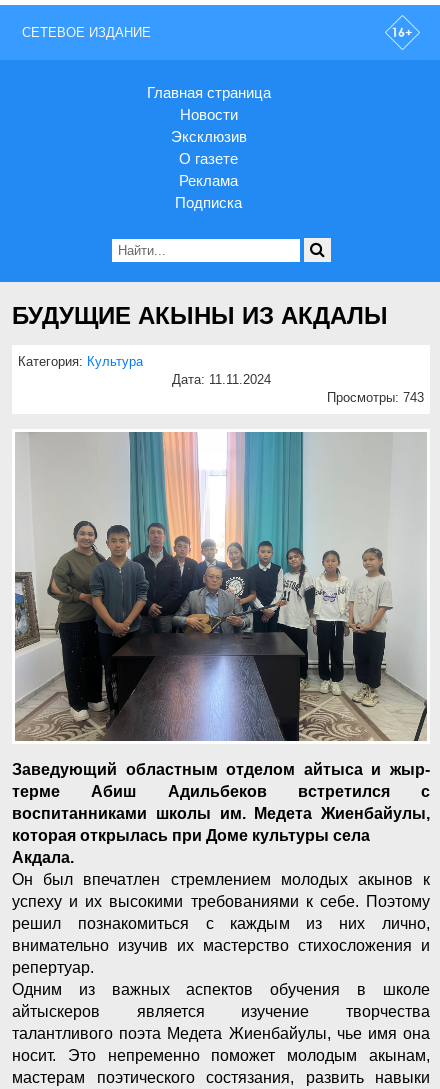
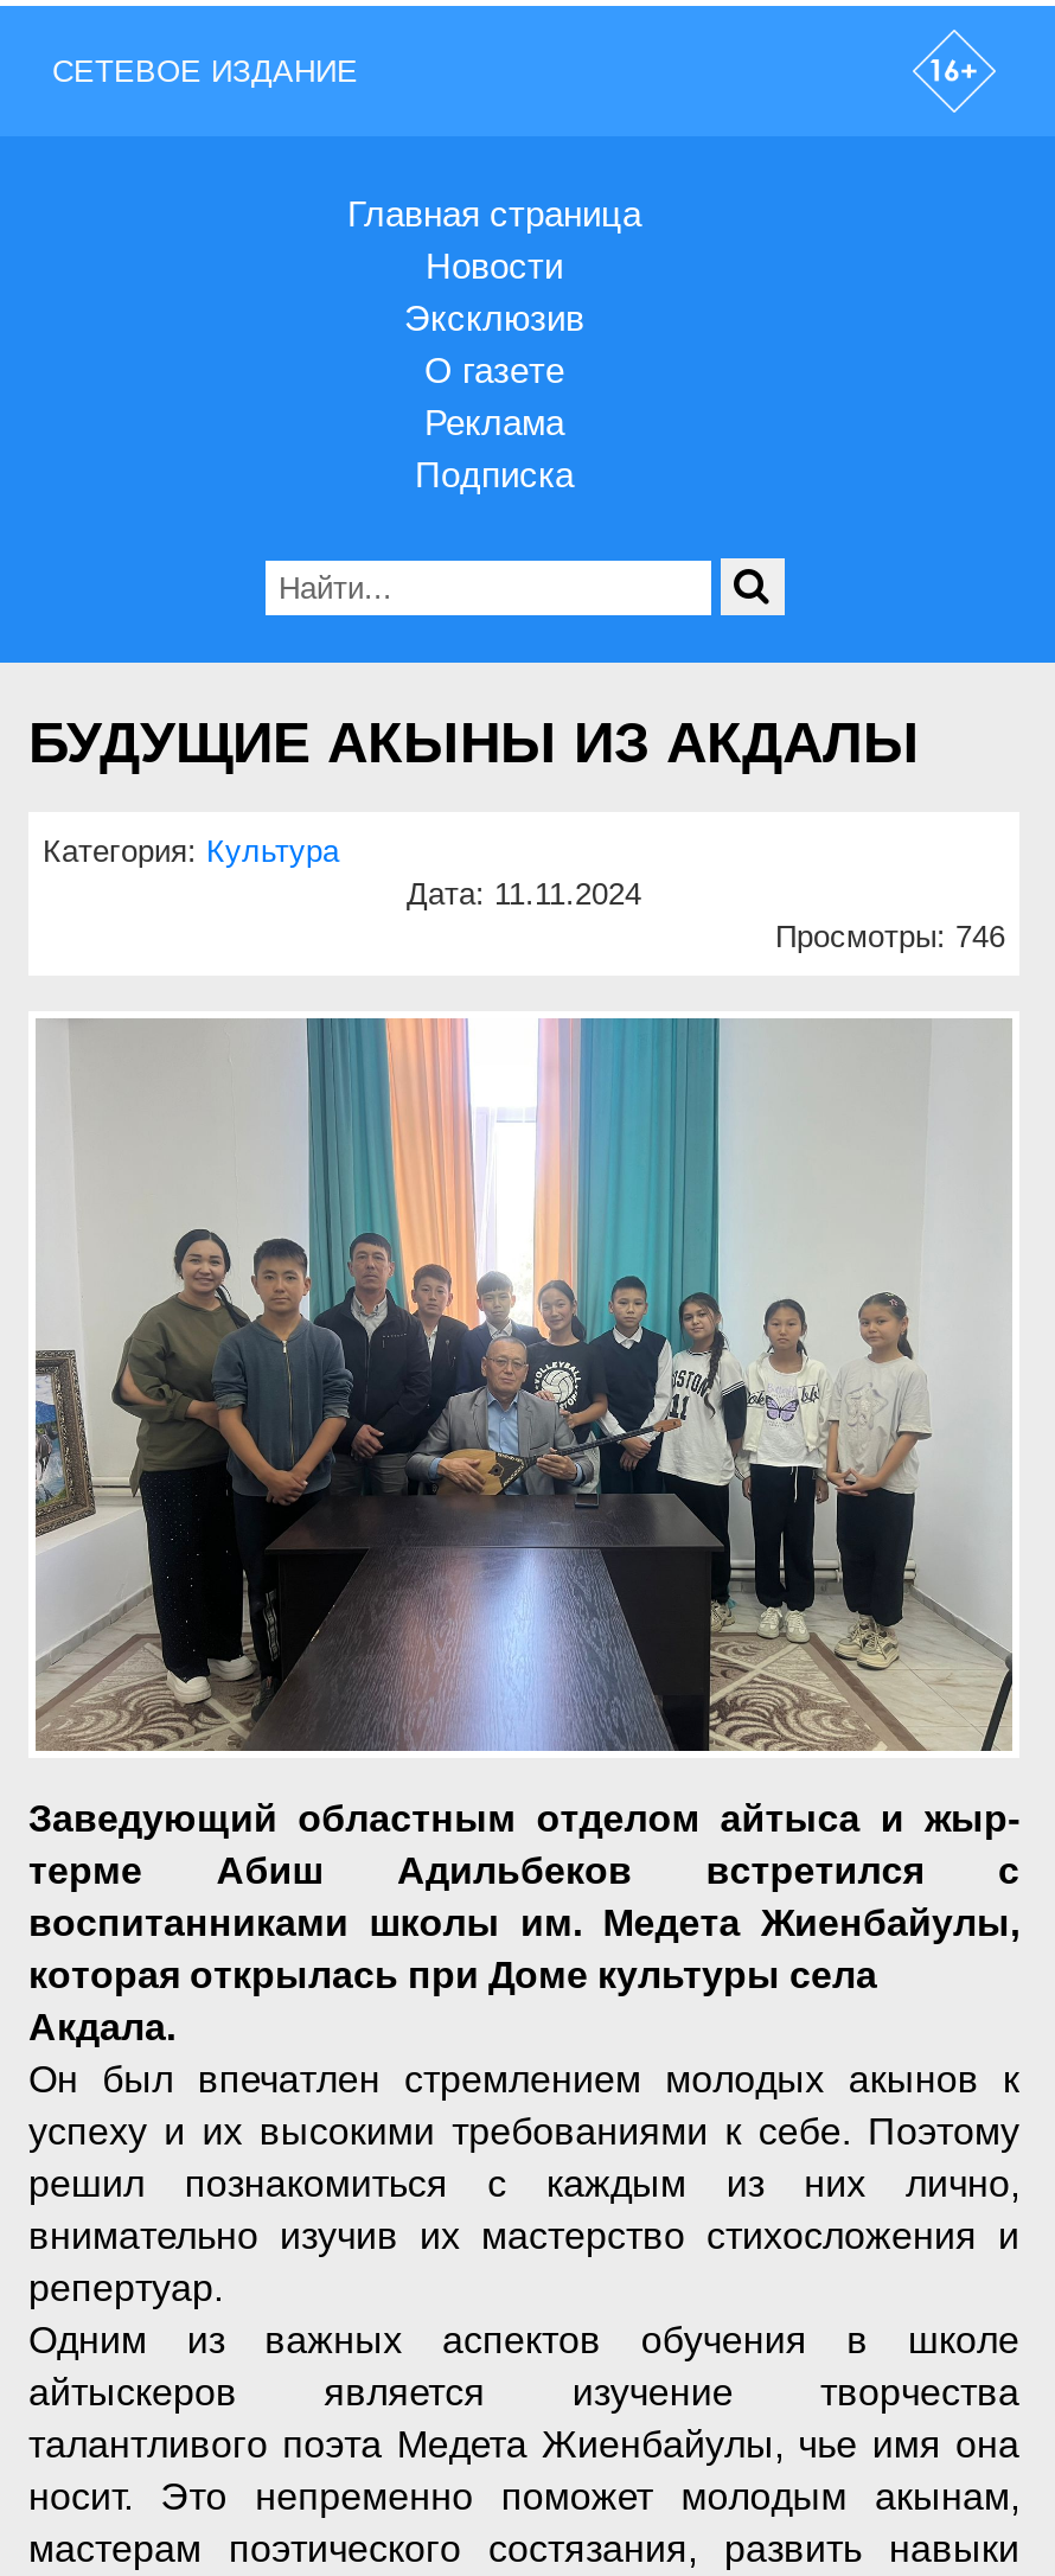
- Просмотры: 743
+ Просмотры: 746
